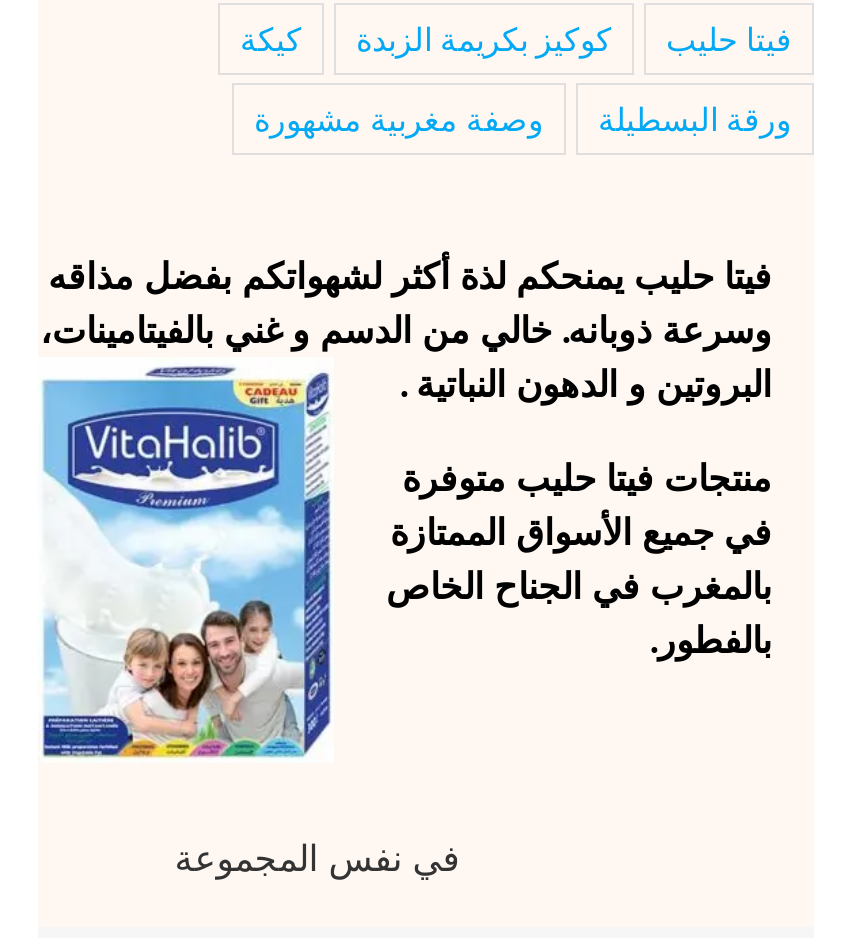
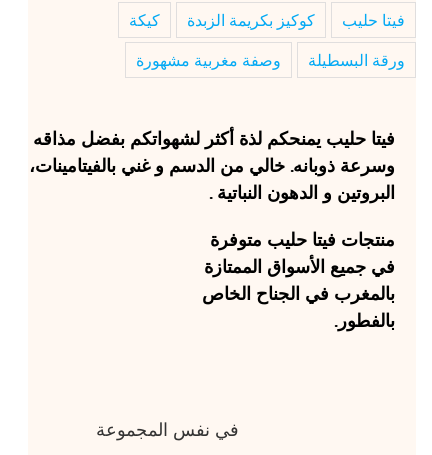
- [image]
